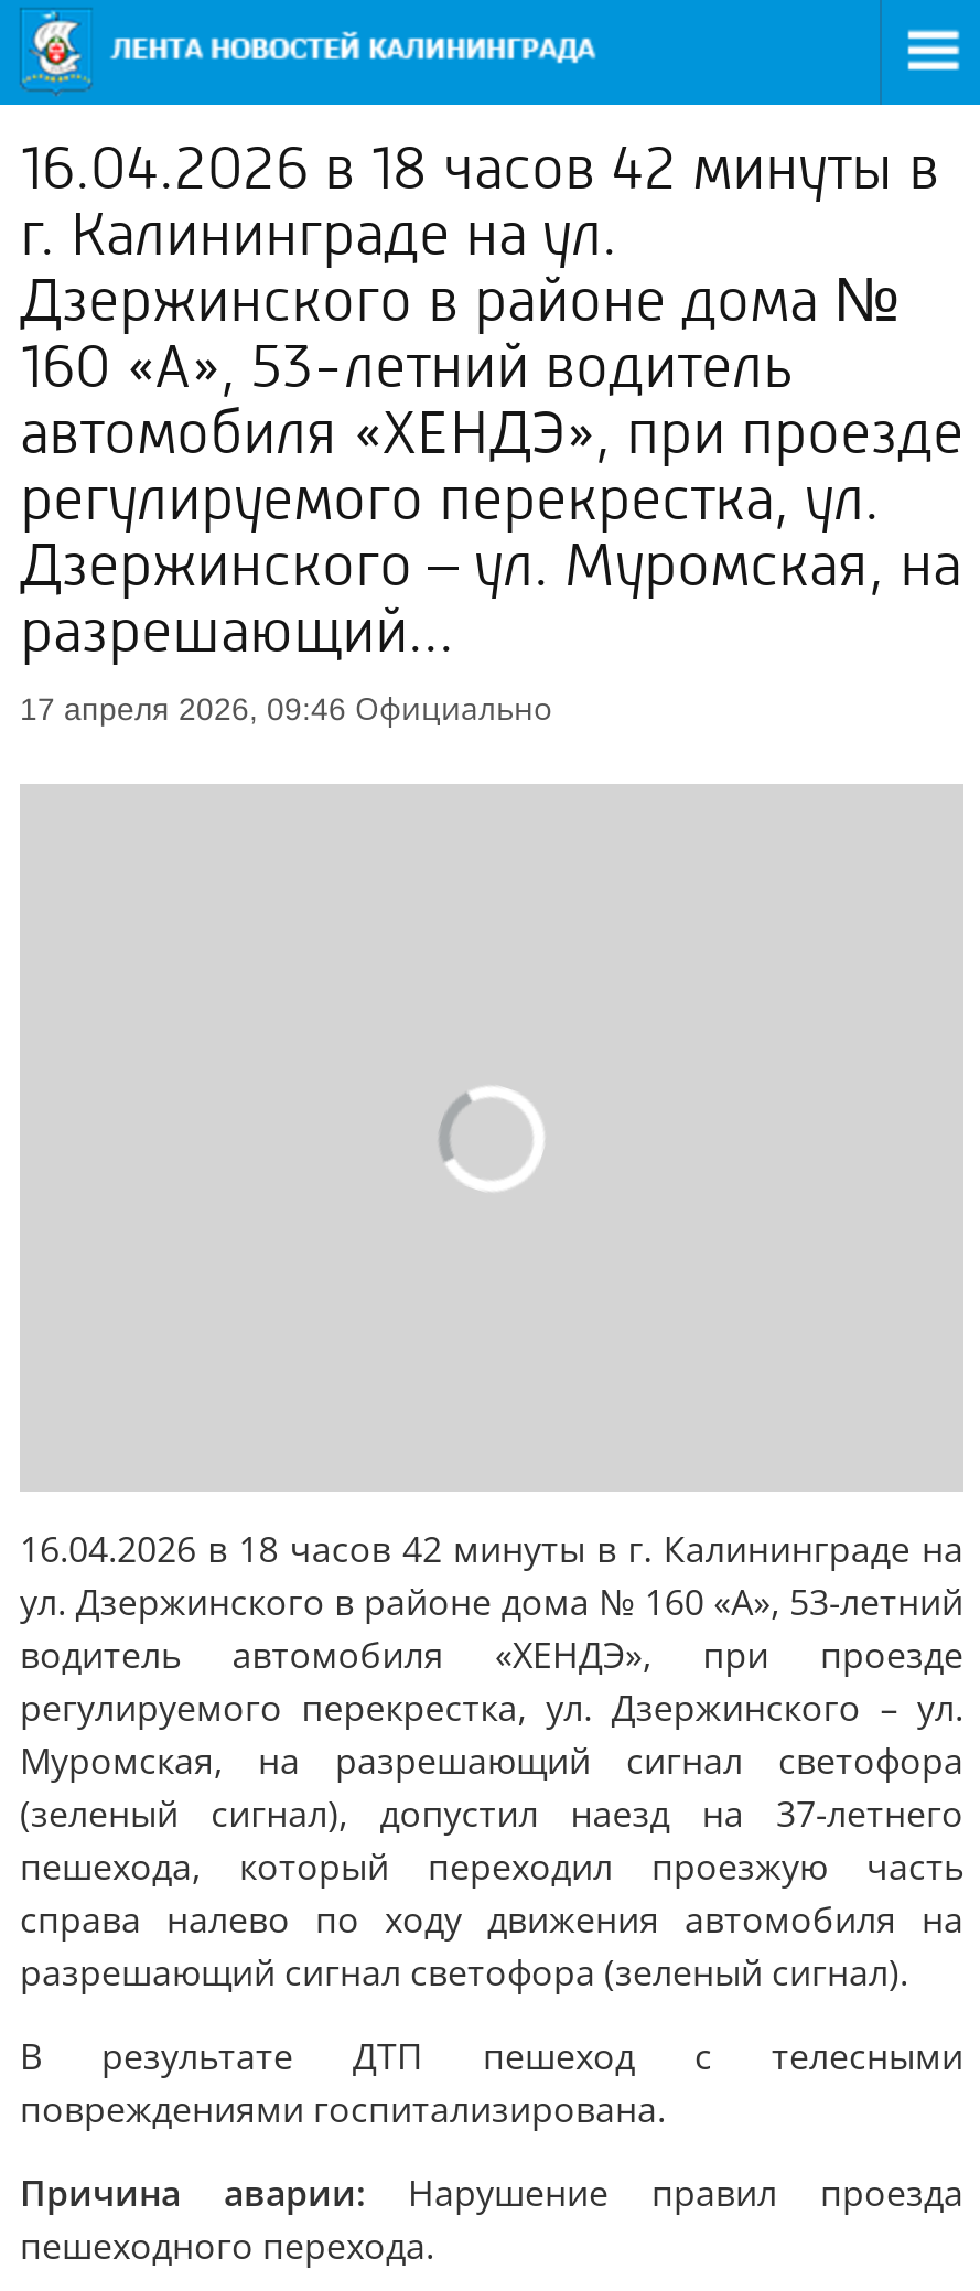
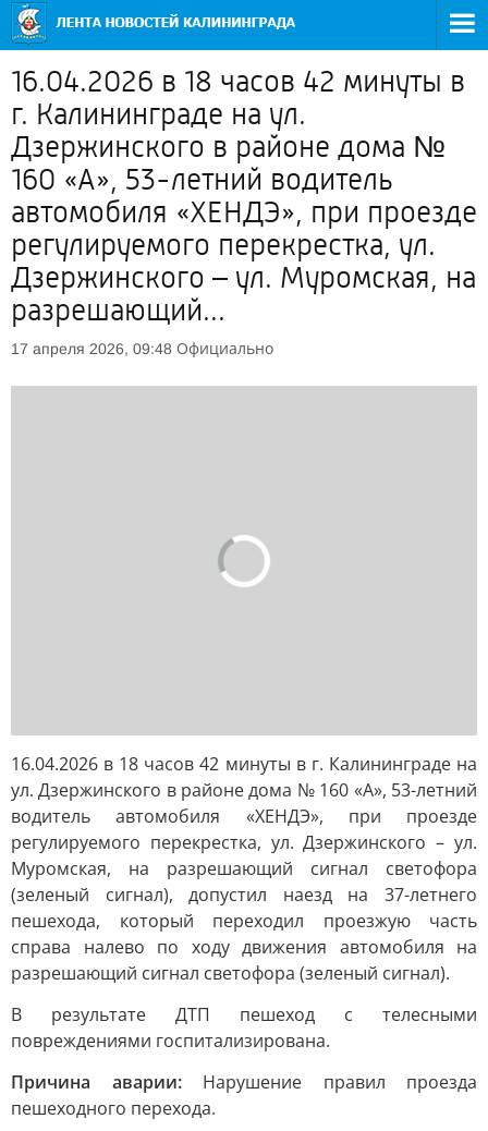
- 17 апреля 2026, 09:46 Официально
+ 17 апреля 2026, 09:48 Официально
